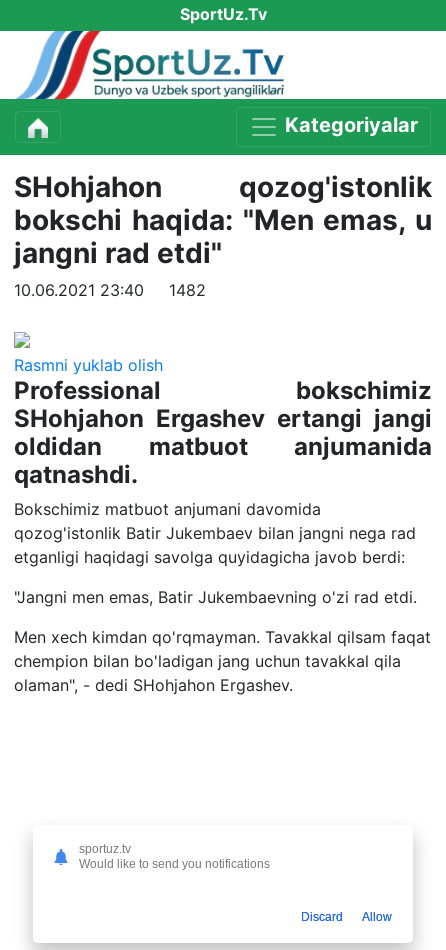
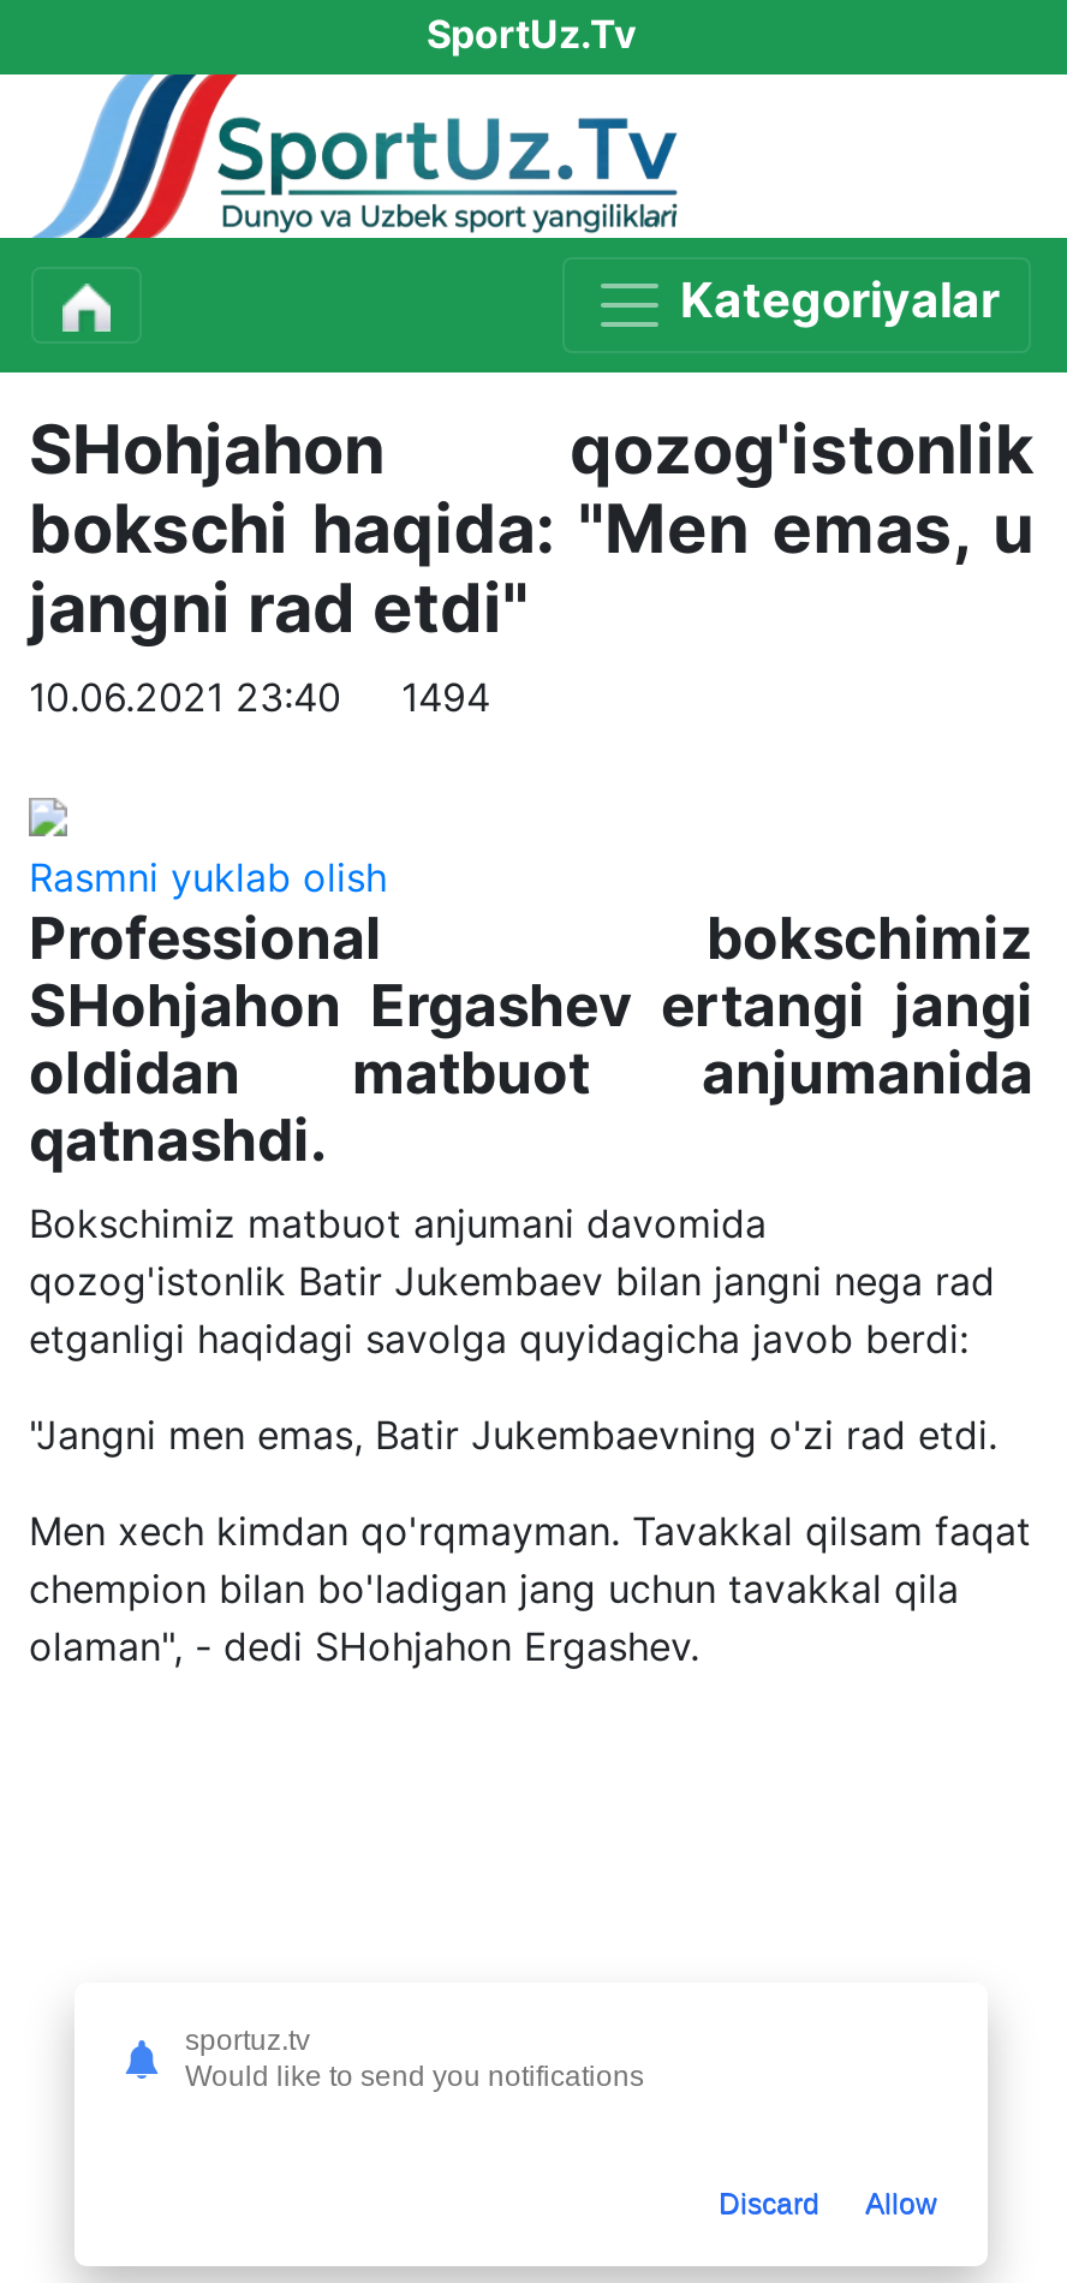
- 10.06.2021 23:40 1482
+ 10.06.2021 23:40 1494
